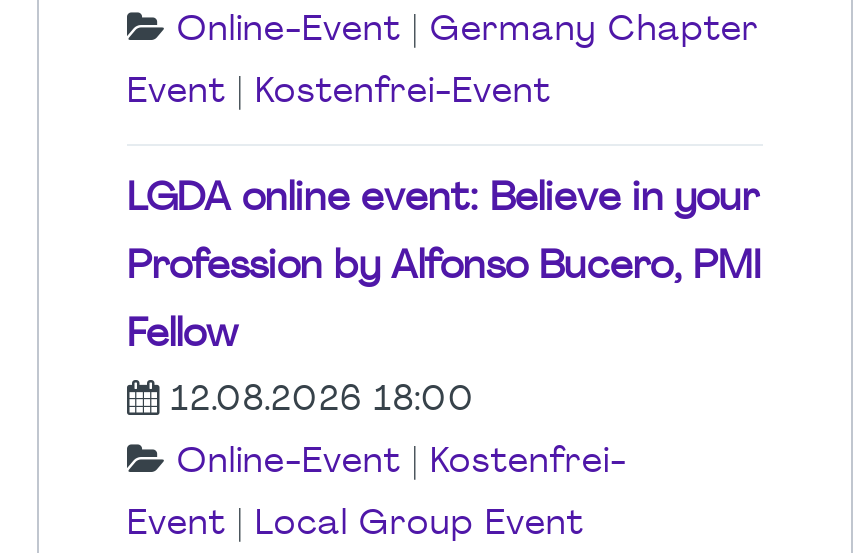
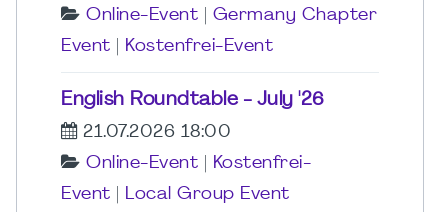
- LGDA online event: Believe in your
- Profession by Alfonso Bucero, PMI
- Fellow
- 12.08.2026 18:00
+ English Roundtable - July '26
+ 21.07.2026 18:00
